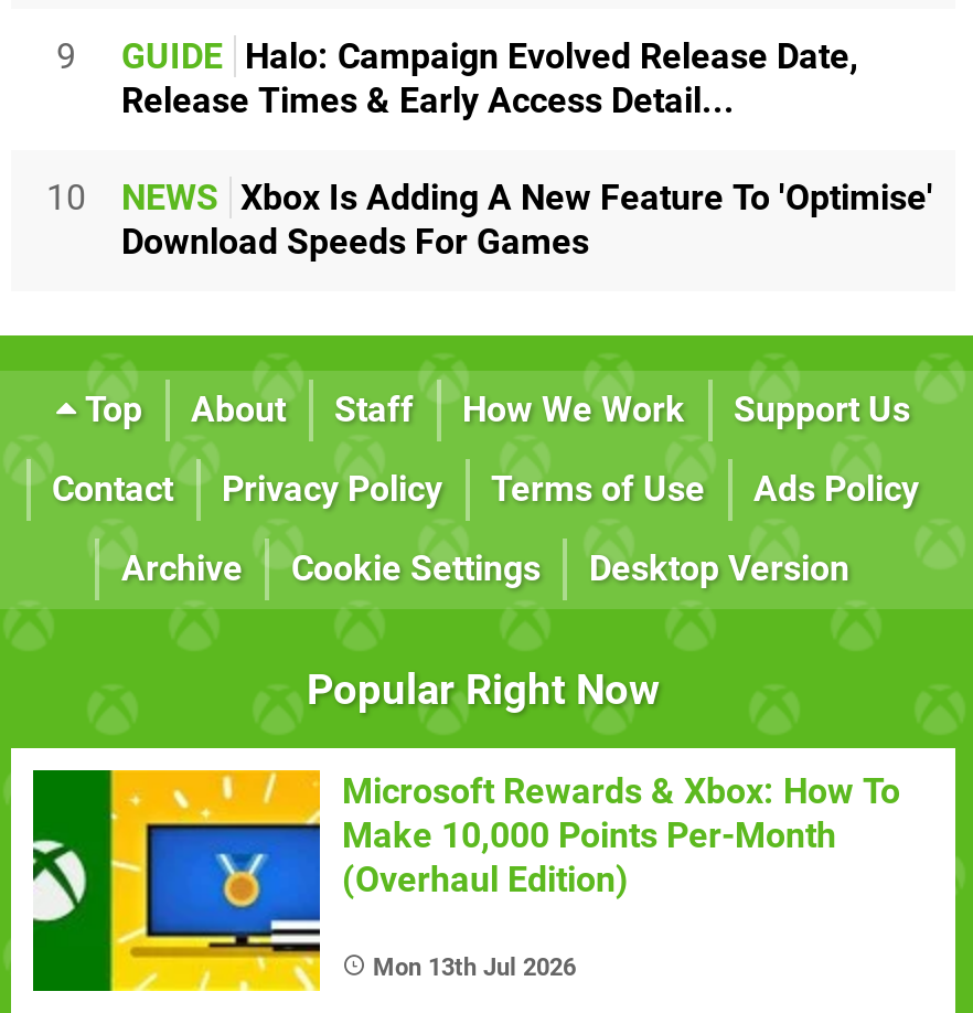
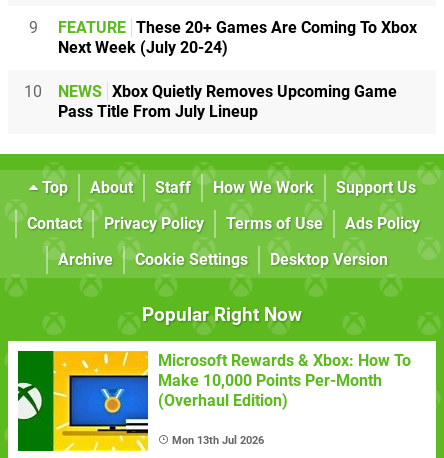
- GUIDE Halo: Campaign Evolved Release Date,
- Release Times & Early Access Detail...
+ FEATURE These 20+ Games Are Coming To Xbox
+ Next Week (July 20-24)

- NEWS Xbox Is Adding A New Feature To 'Optimise'
- Download Speeds For Games
+ NEWS Xbox Quietly Removes Upcoming Game
+ Pass Title From July Lineup
